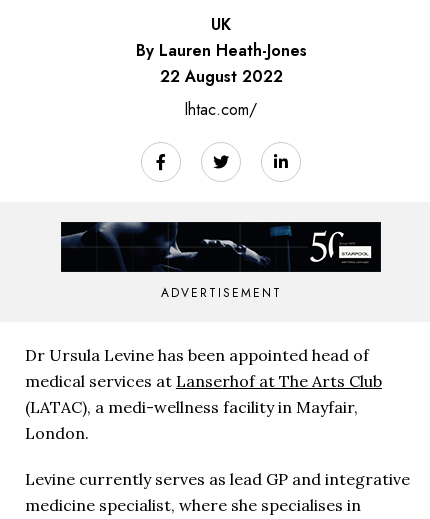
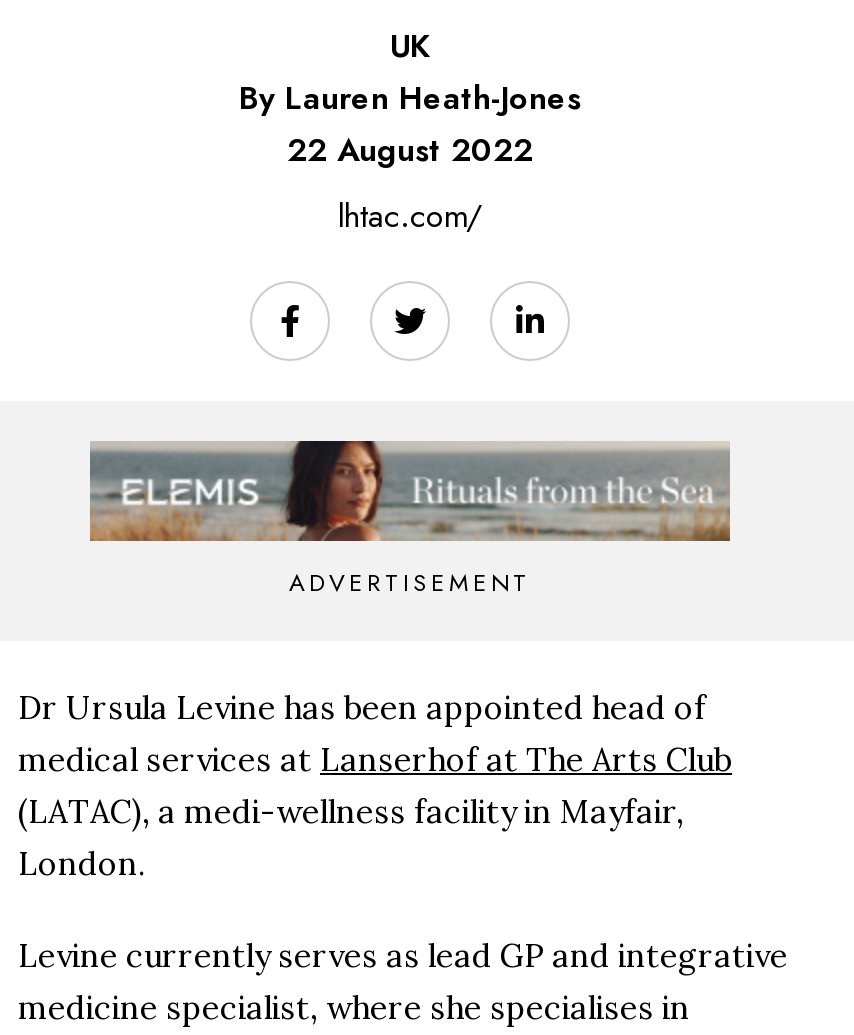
- [image]
+ [image]
